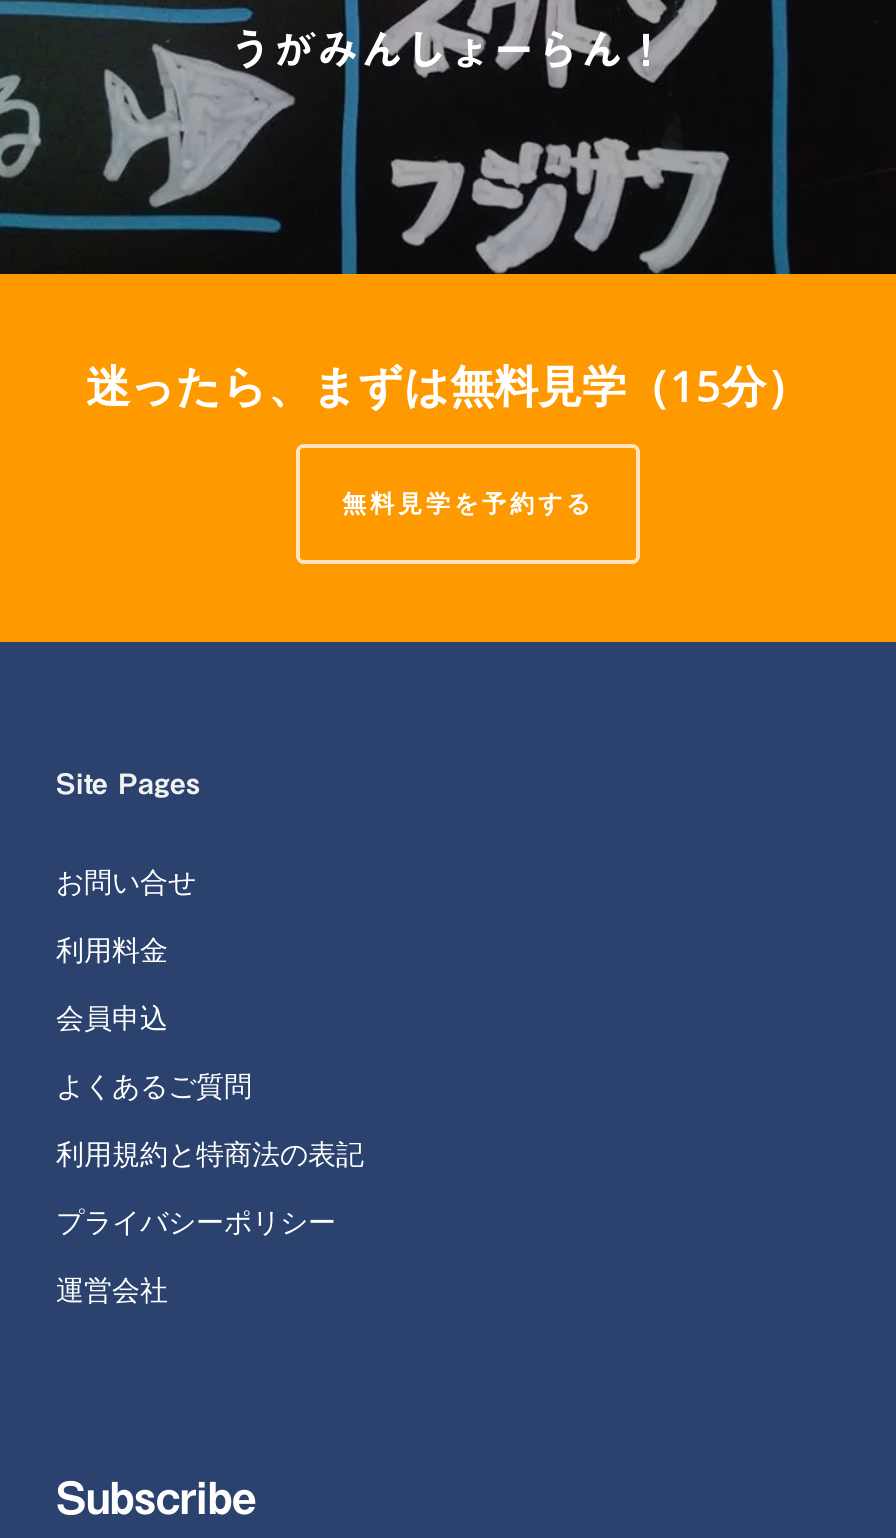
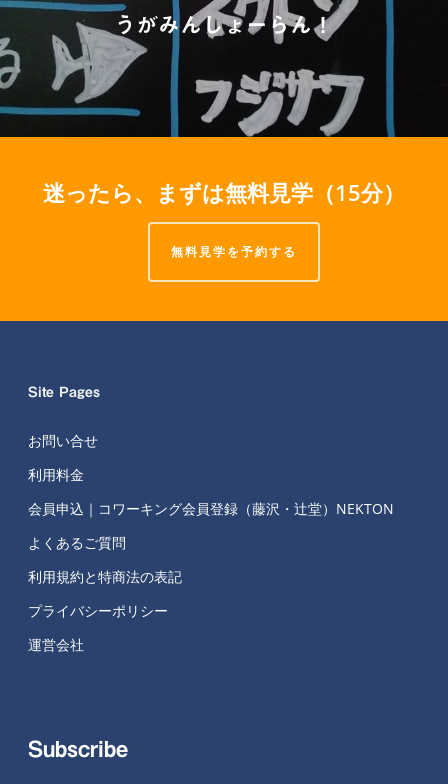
- 会員申込
+ 会員申込｜コワーキング会員登録（藤沢・辻堂）NEKTON
